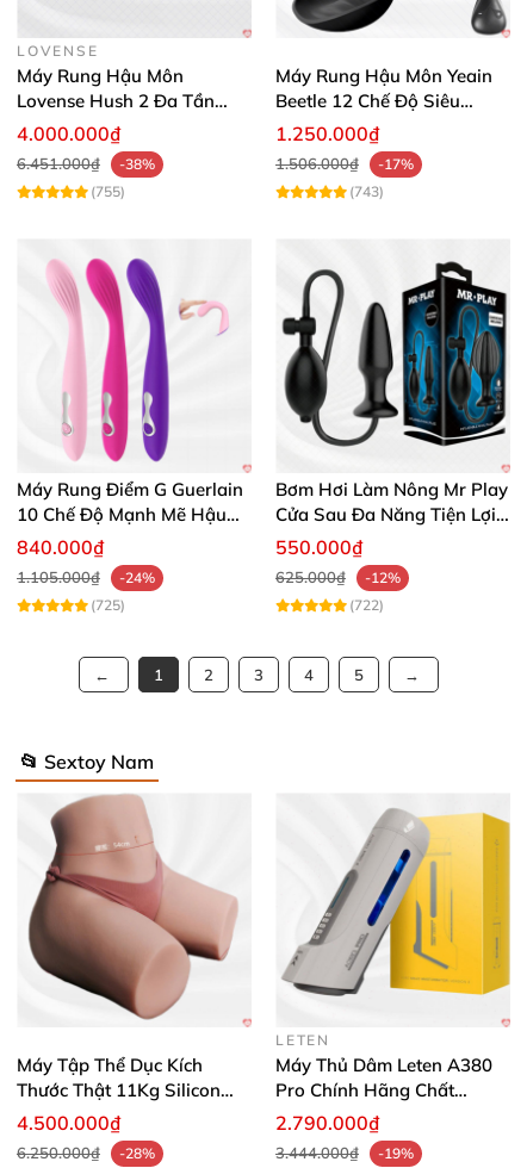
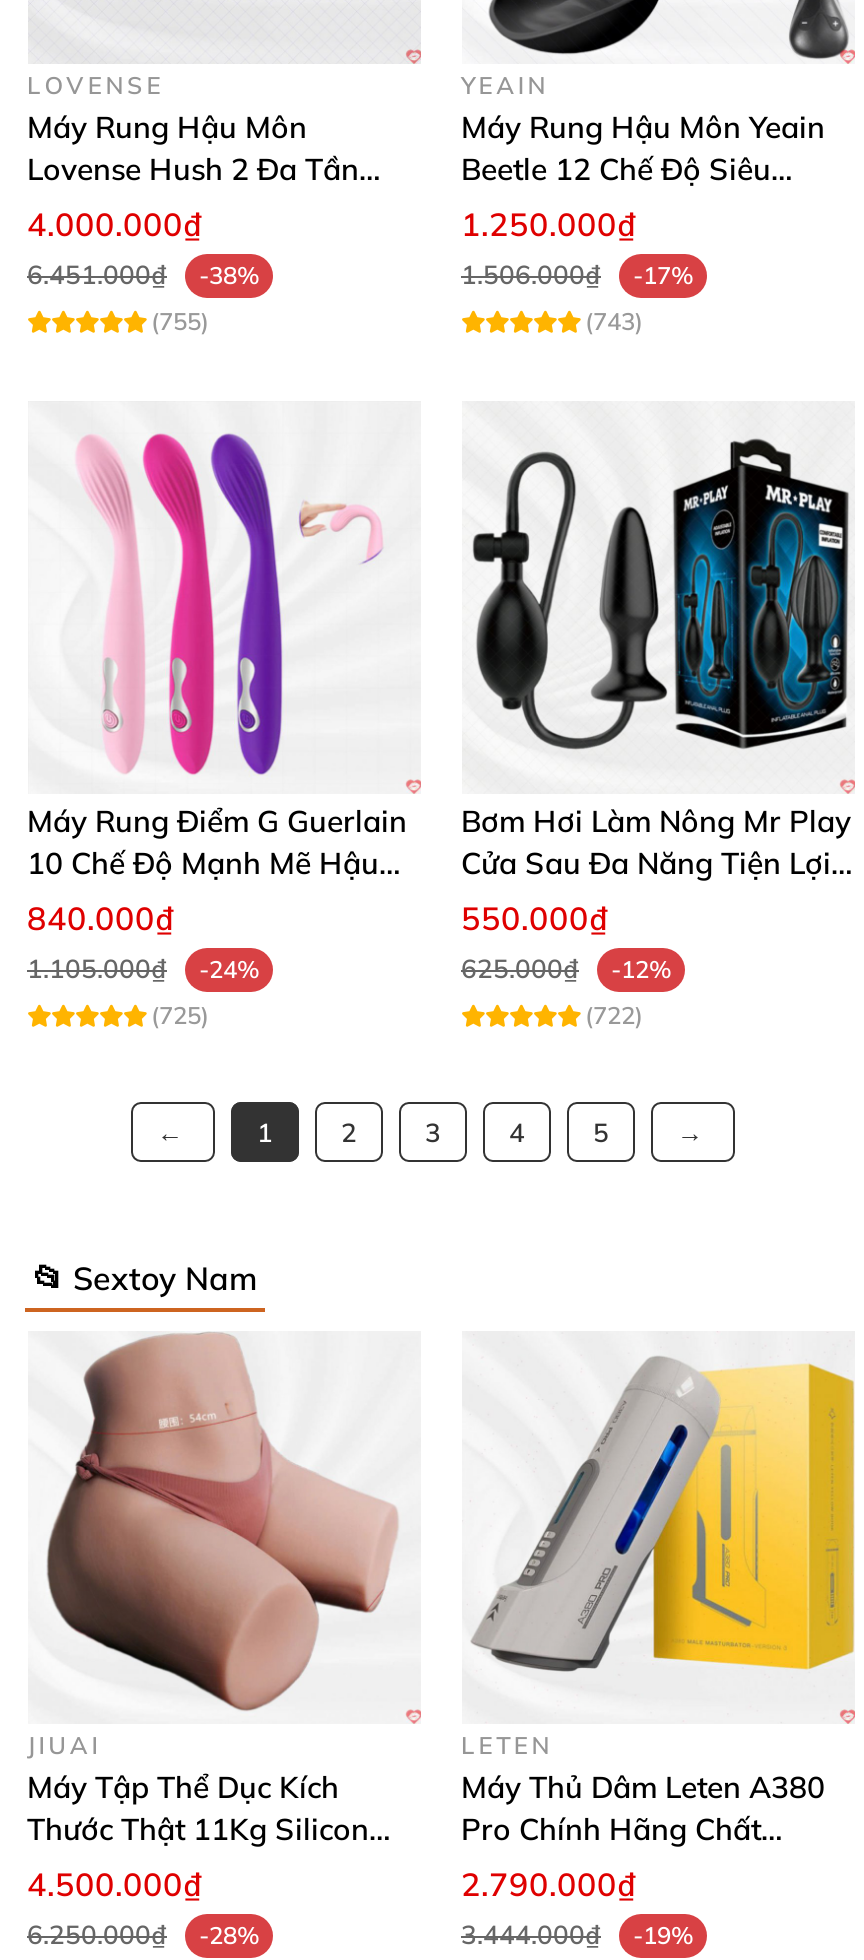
+ YEAIN

+ JIUAI
